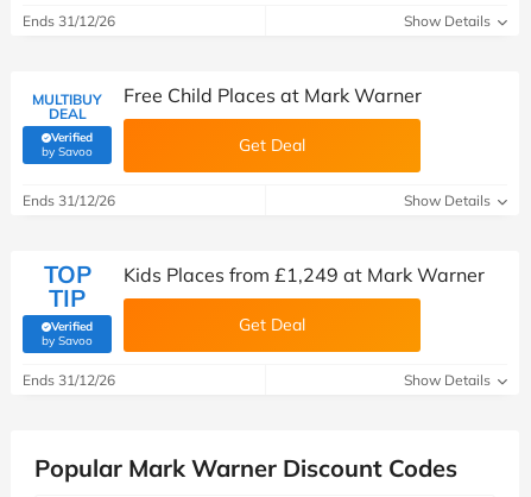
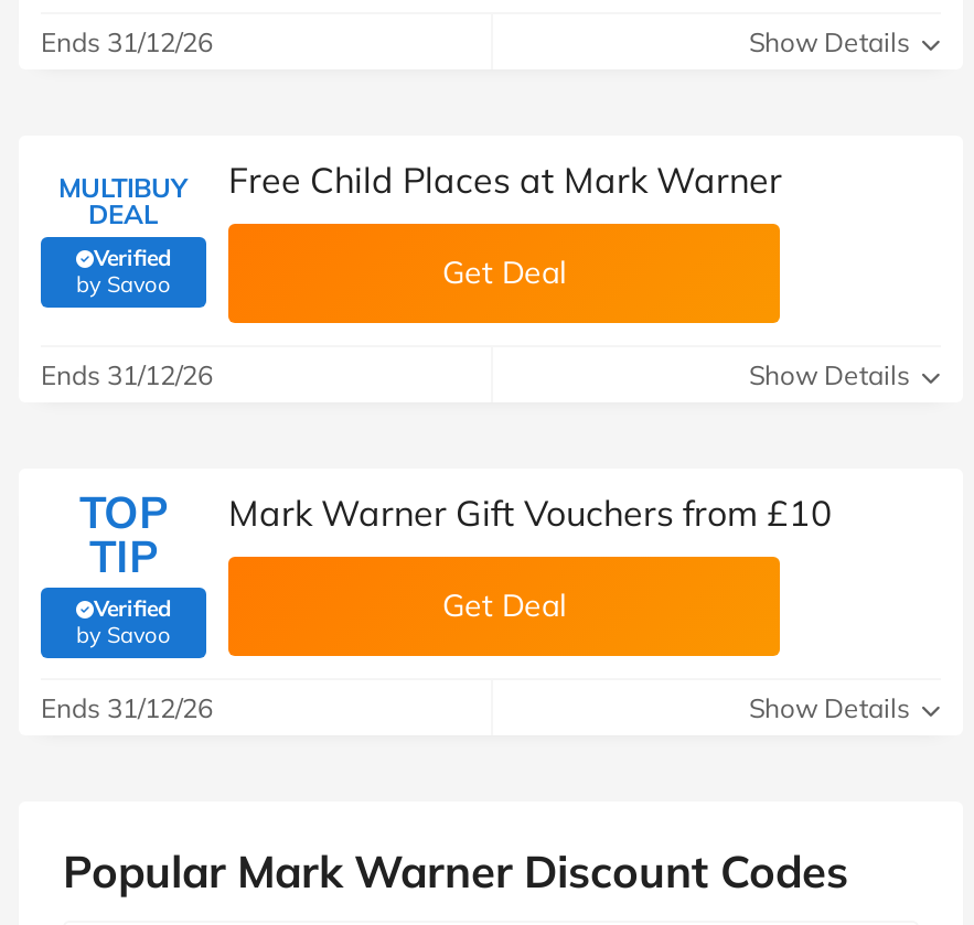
- Kids Places from £1,249 at Mark Warner
+ Mark Warner Gift Vouchers from £10
